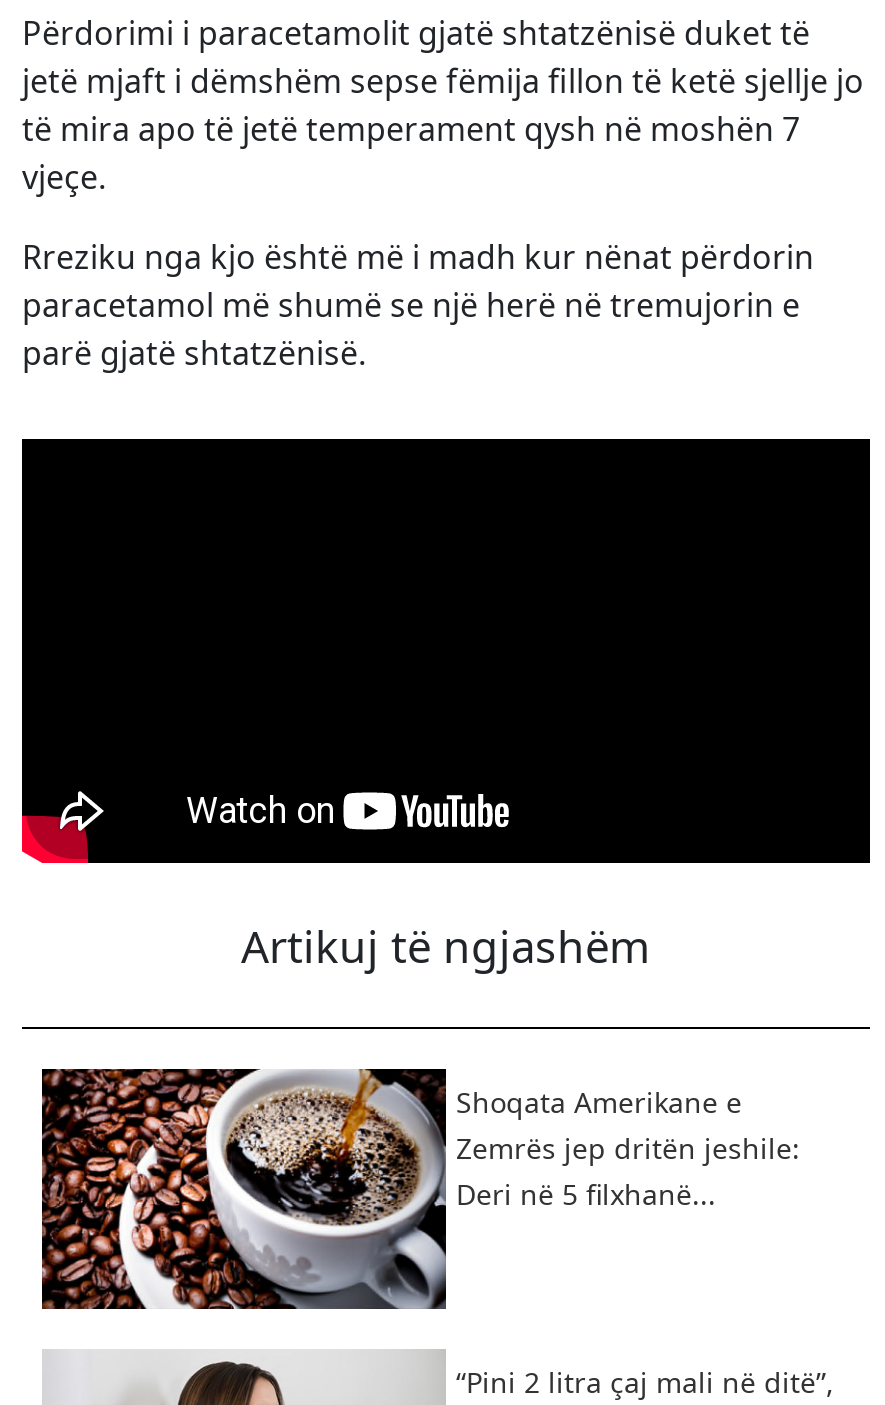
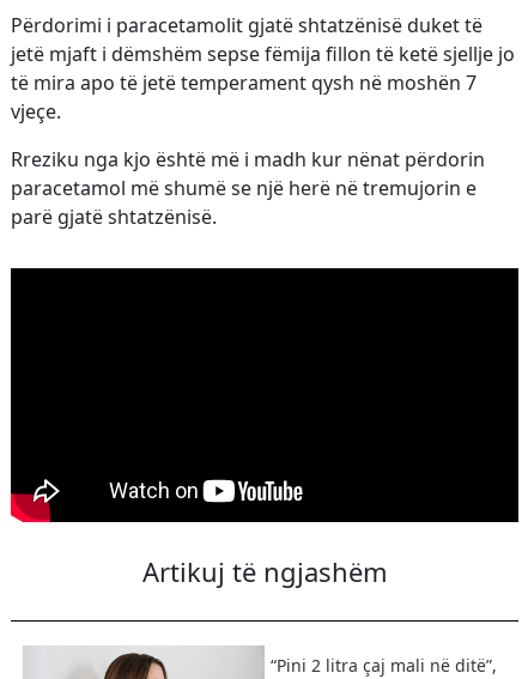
- [image]
- Shoqata Amerikane e
- Zemrës jep dritën jeshile:
- Deri në 5 filxhanë...
